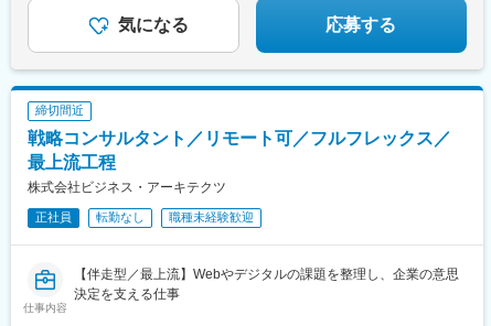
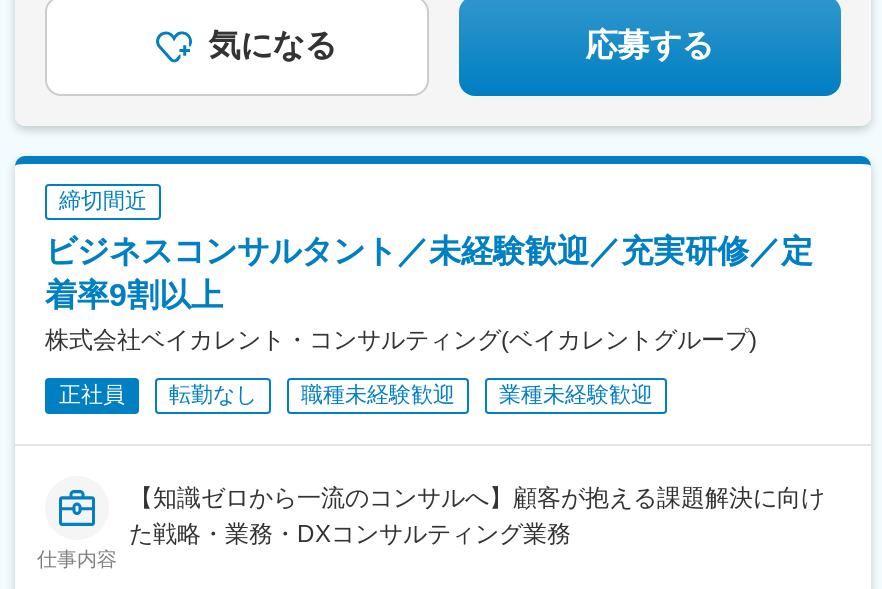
- 戦略コンサルタント／リモート可／フルフレックス／
- 最上流工程
- 株式会社ビジネス・アーキテクツ
+ ビジネスコンサルタント／未経験歓迎／充実研修／定
+ 着率9割以上
+ 株式会社ベイカレント・コンサルティング(ベイカレントグループ)

+ 業種未経験歓迎

- 【伴走型／最上流】Webやデジタルの課題を整理し、企業の意思
- 決定を支える仕事
+ 【知識ゼロから一流のコンサルへ】顧客が抱える課題解決に向け
+ た戦略・業務・DXコンサルティング業務
